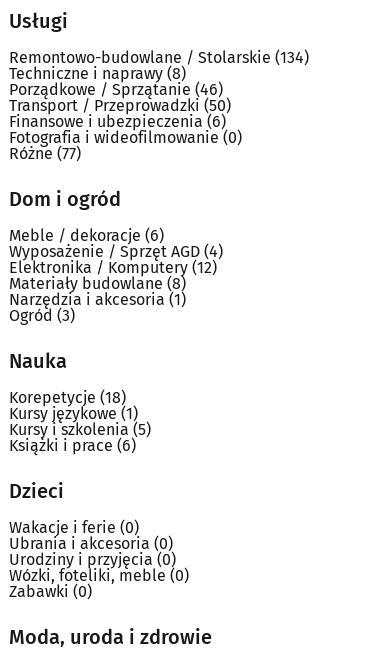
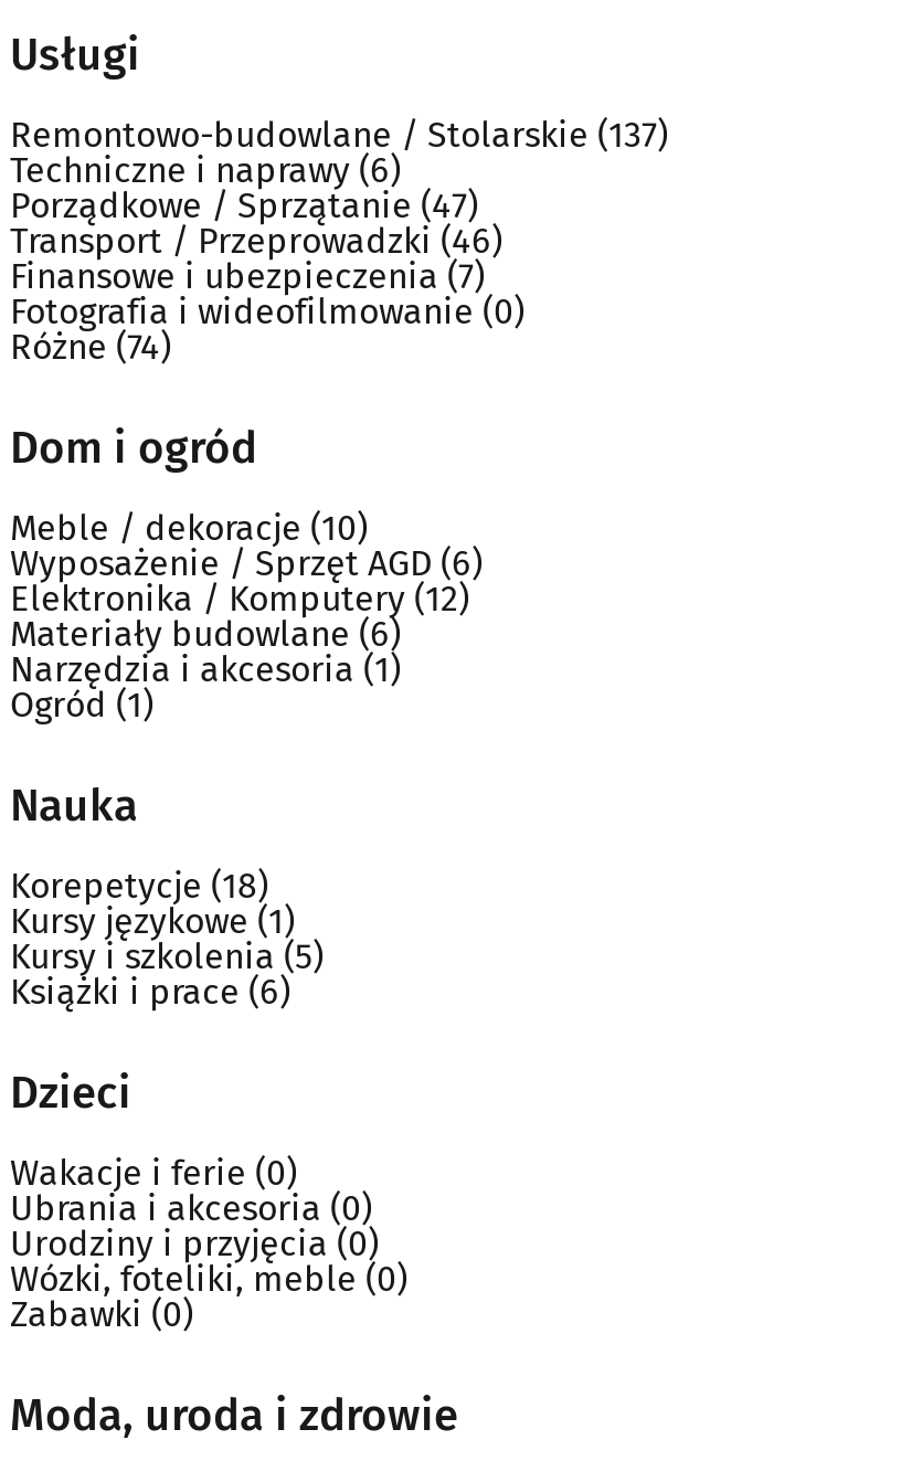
- Remontowo-budowlane / Stolarskie (134)
+ Remontowo-budowlane / Stolarskie (137)

- Techniczne i naprawy(8)
+ Techniczne i naprawy(6)

- Porządkowe / Sprzątanie (46)
+ Porządkowe / Sprzątanie (47)

- Transport / Przeprowadzki (50)
+ Transport / Przeprowadzki (46)

- Finansowe i ubezpieczenia (6)
+ Finansowe i ubezpieczenia (7)

- Różne(77)
+ Różne(74)

- Meble / dekoracje (6)
+ Meble / dekoracje (10)

- Wyposażenie / Sprzęt AGD (4)
+ Wyposażenie / Sprzęt AGD (6)

- Materiały budowlane(8)
+ Materiały budowlane(6)

- Ogród(3)
+ Ogród(1)
